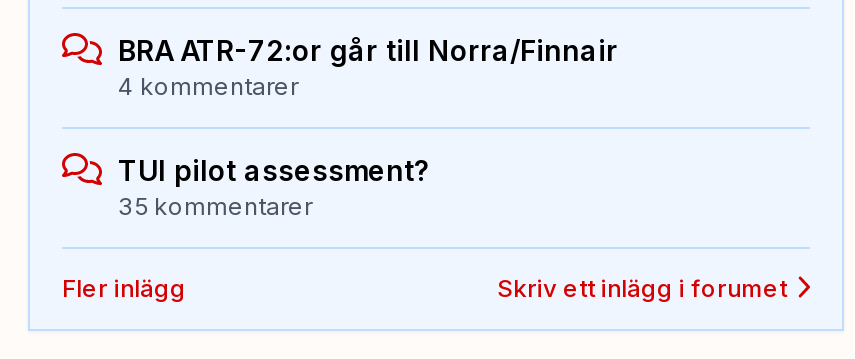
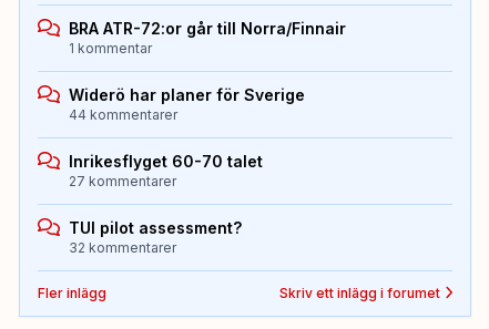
- 4 kommentarer
+ 1 kommentar
+ Widerö har planer för Sverige
+ 44 kommentarer
+ Inrikesflyget 60-70 talet
+ 27 kommentarer

- 35 kommentarer
+ 32 kommentarer
